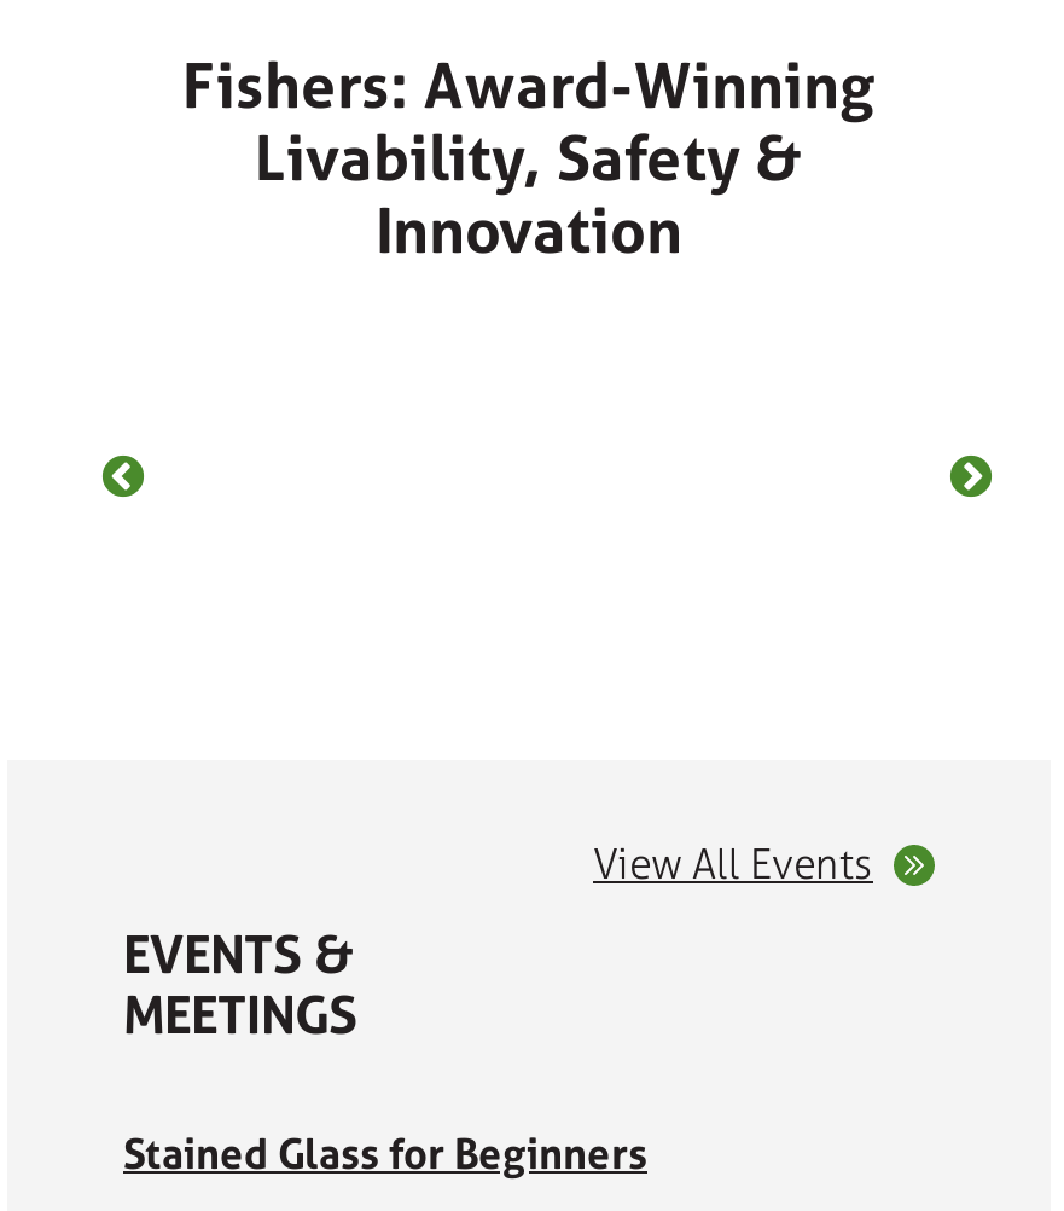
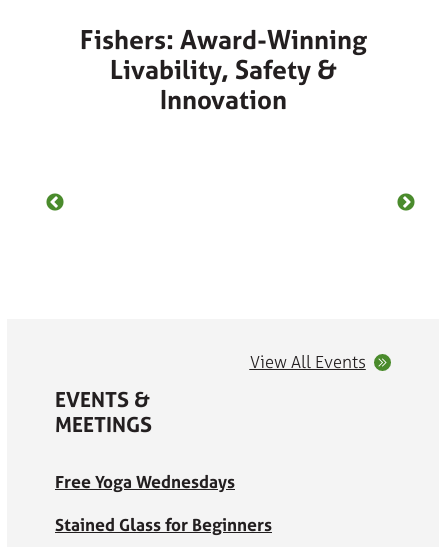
+ Free Yoga Wednesdays
